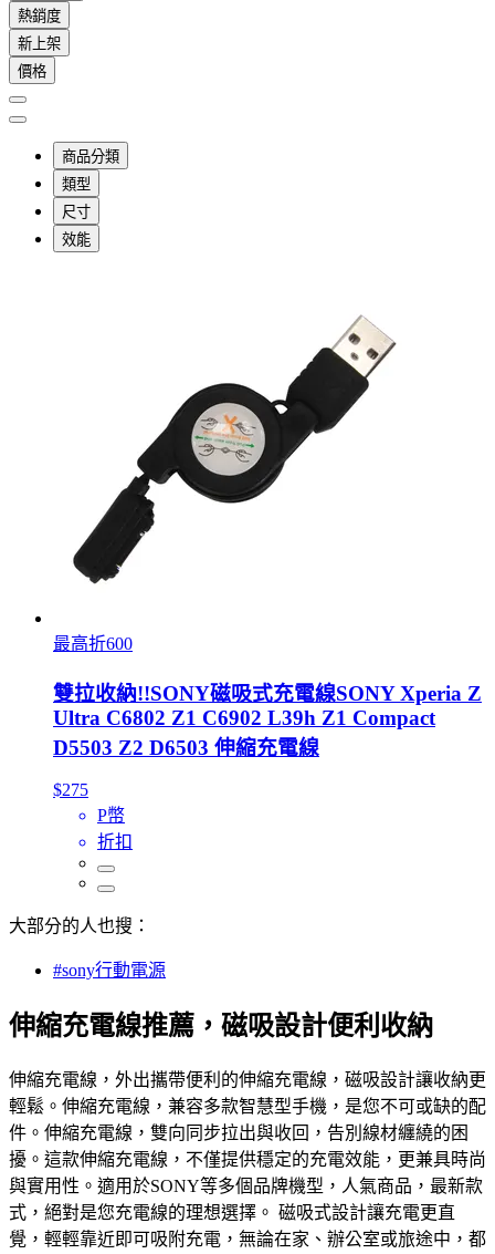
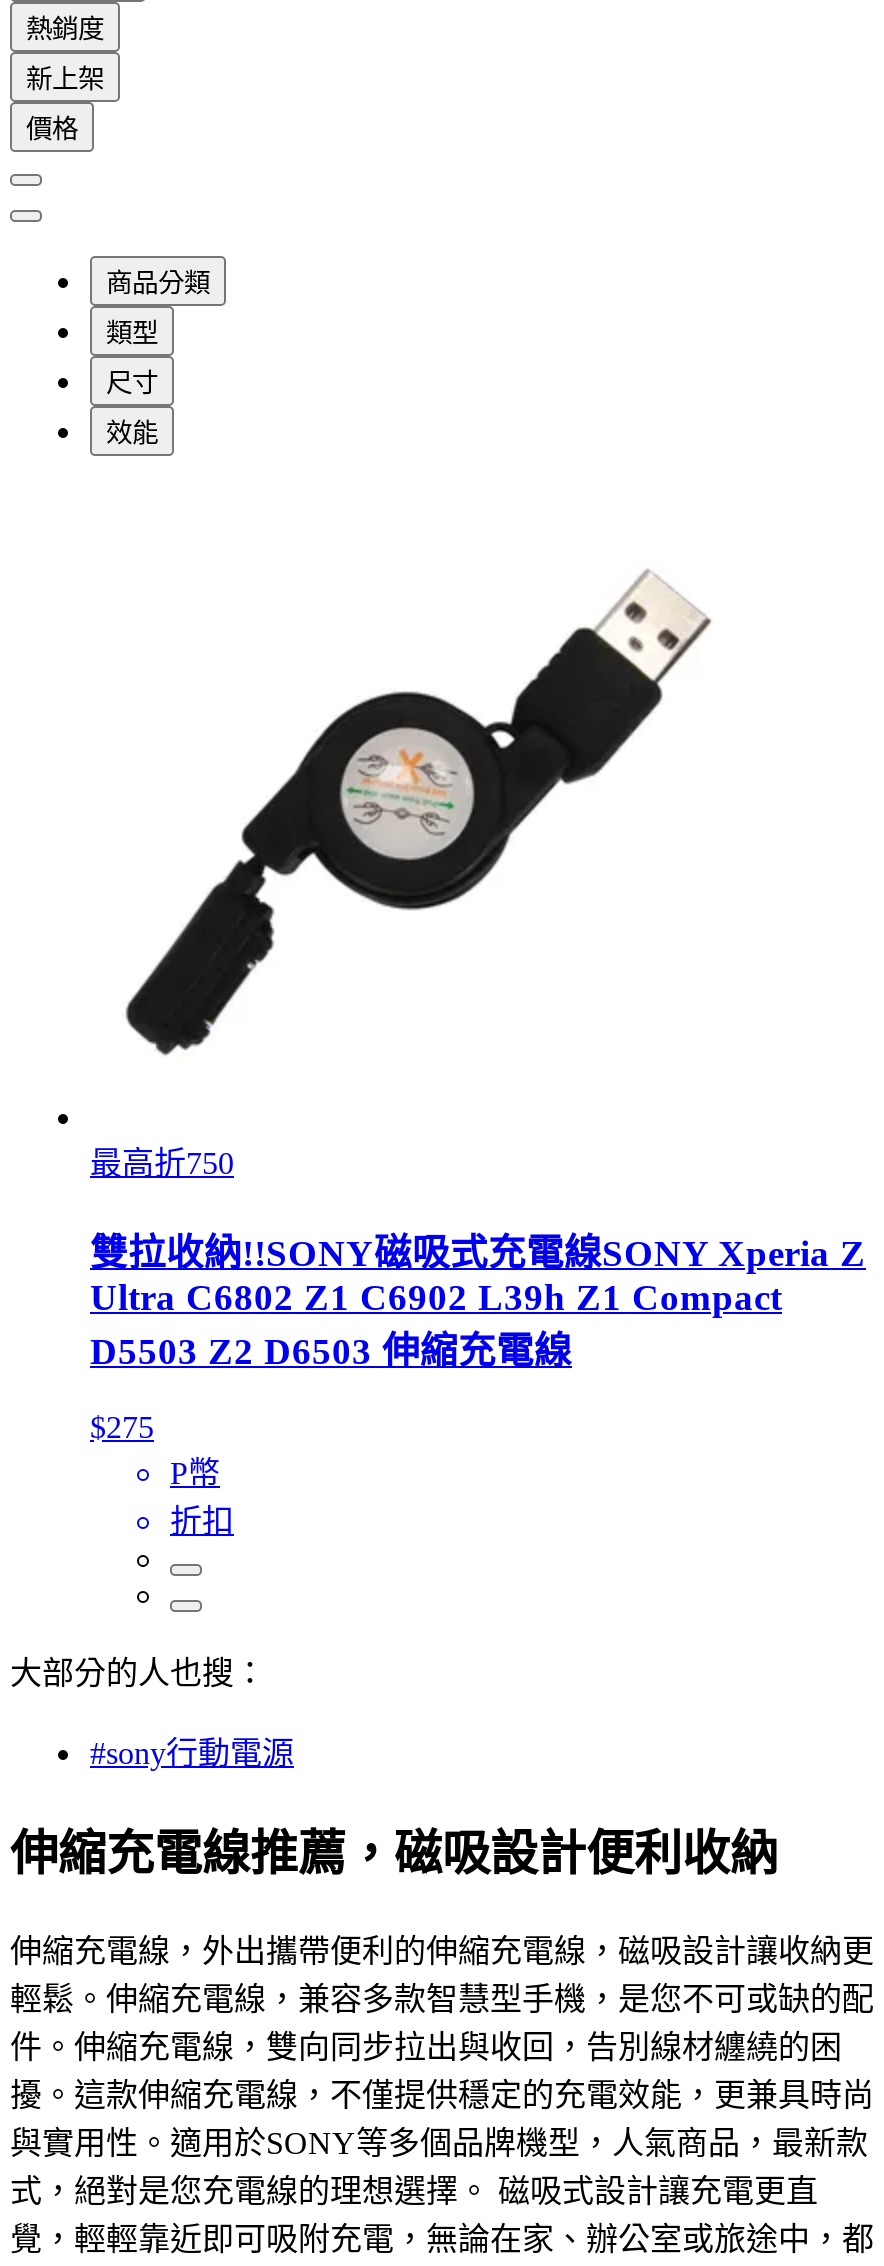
- 最高折600
+ 最高折750
